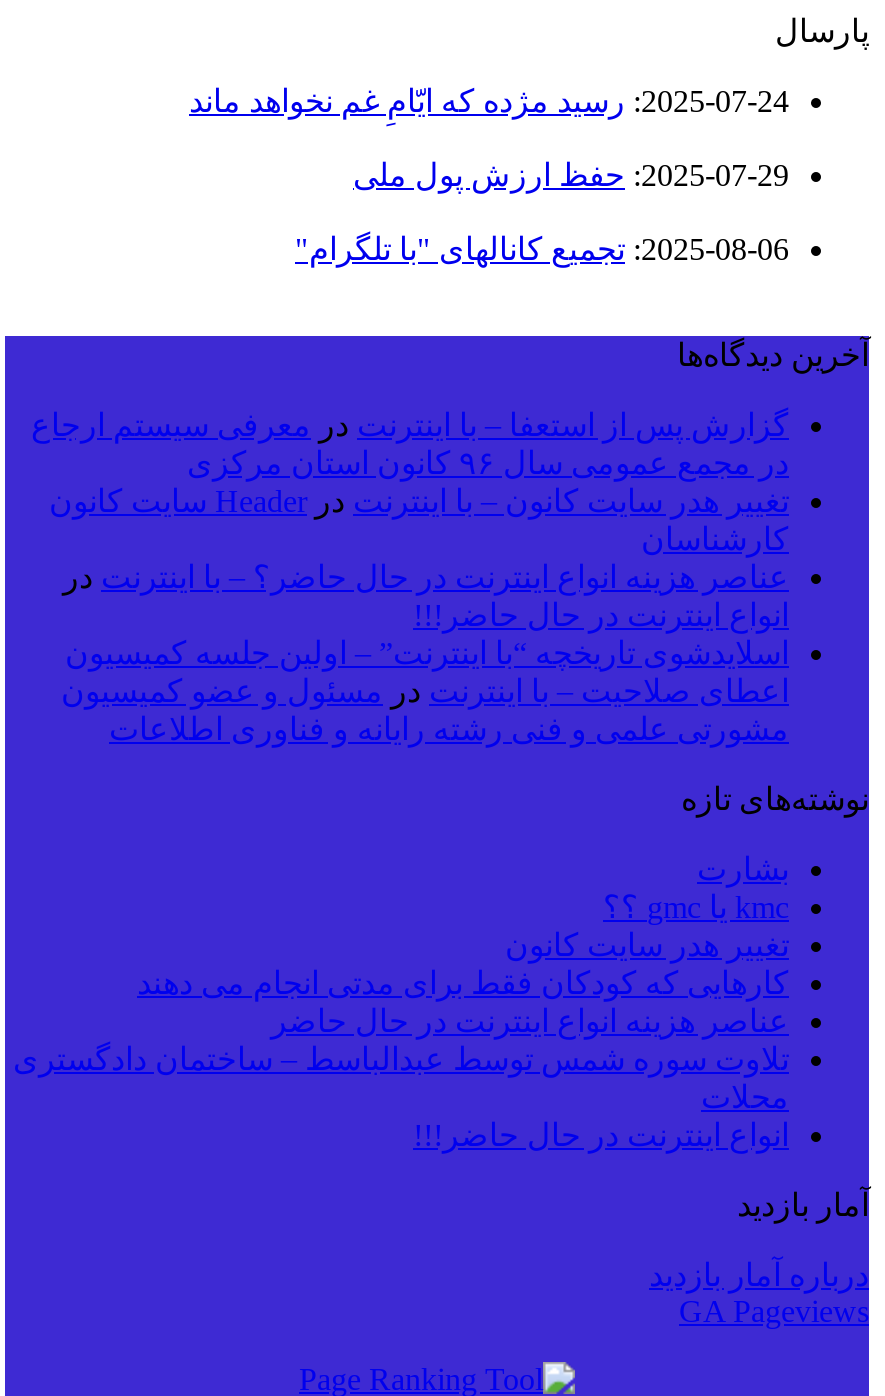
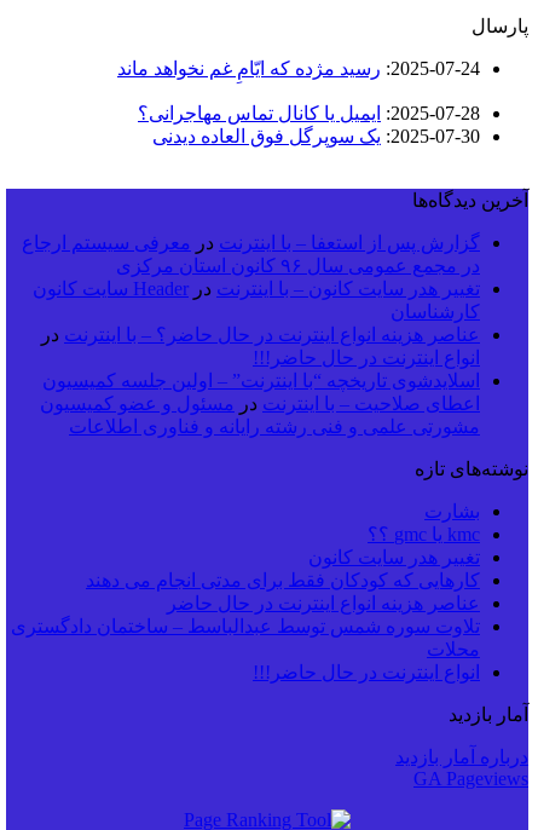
- 2025-07-29
- : حفظ ارزش پول ملی
- 2025-08-06
- : تجمیع کانالهای "با تلگرام"
+ 2025-07-28
+ : ایمیل یا کانال تماس مهاجرانی؟
+ 2025-07-30
+ : یک سوپرگل فوق العاده دیدنی
